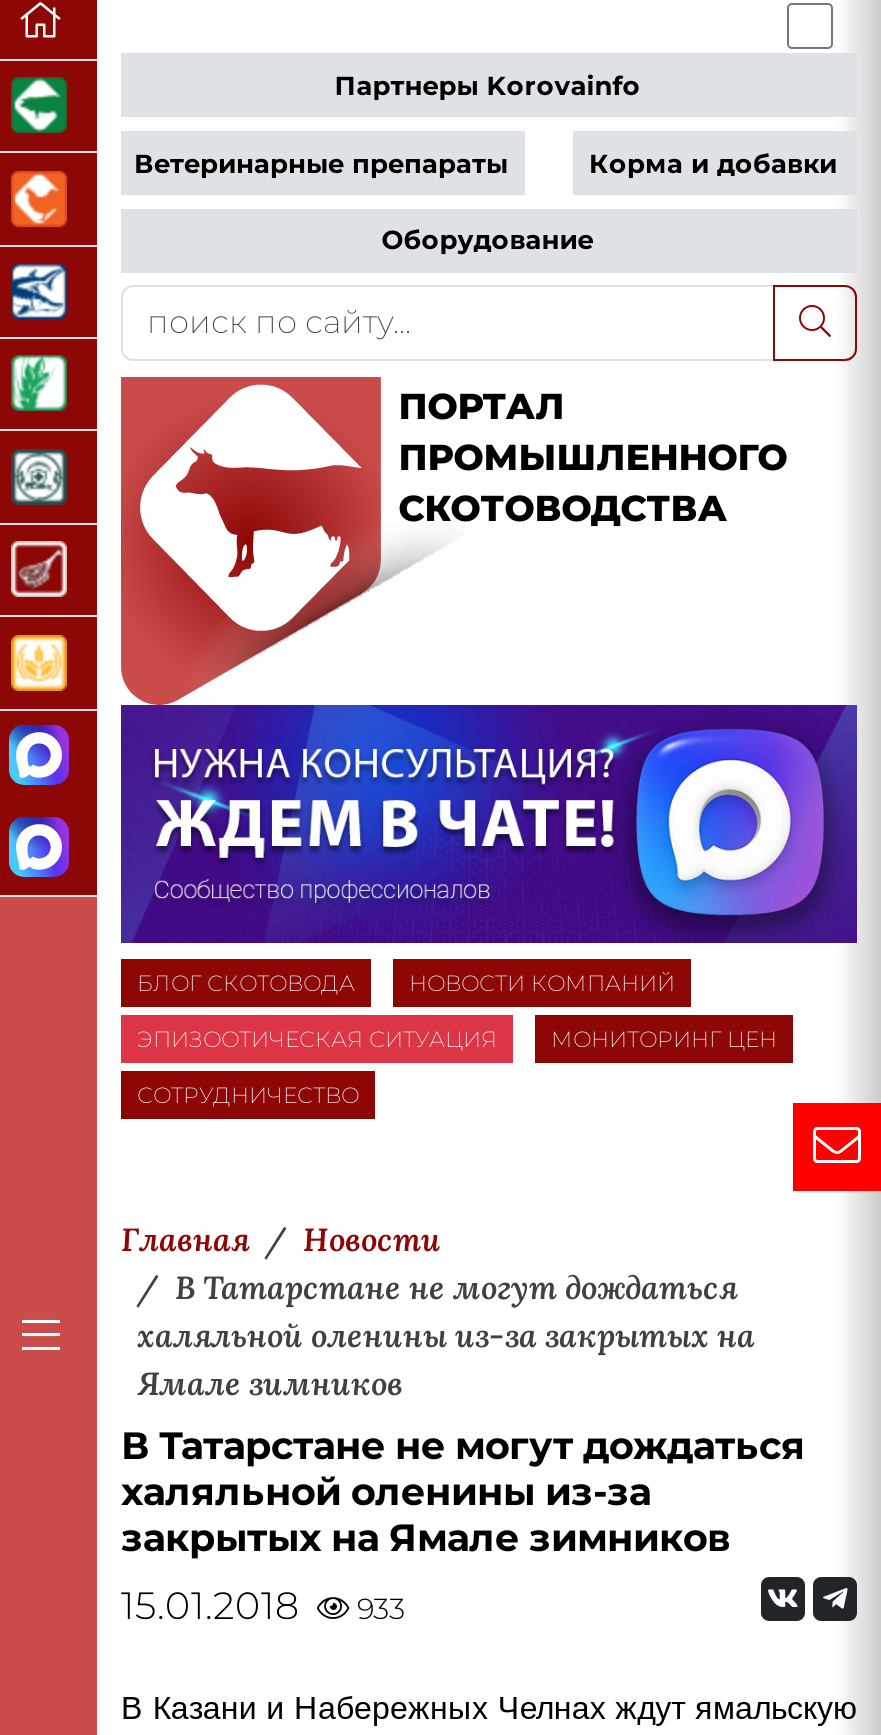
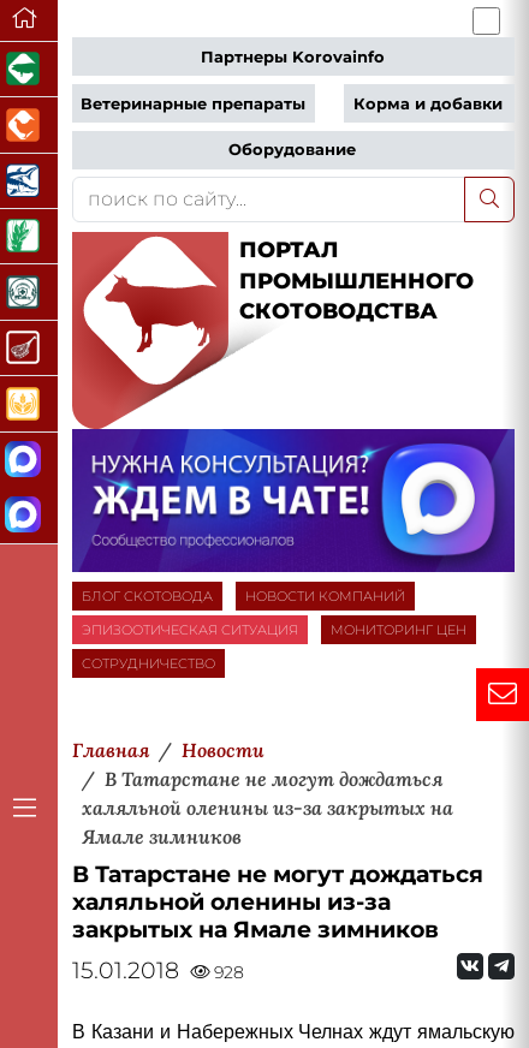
- 15.01.2018 933
+ 15.01.2018 928
